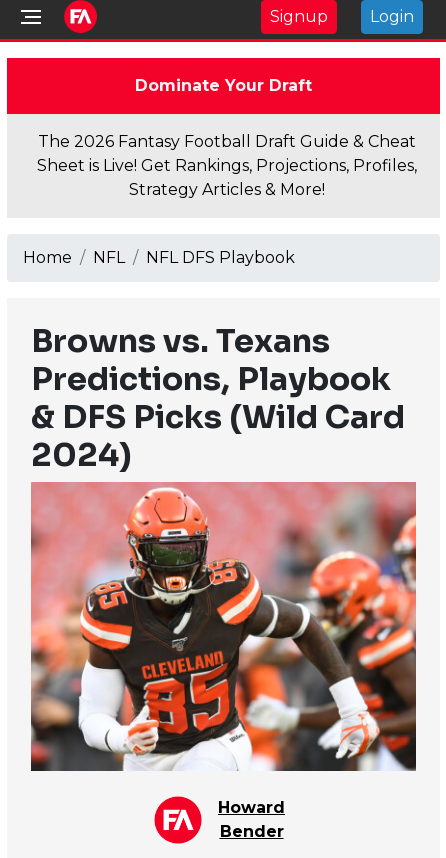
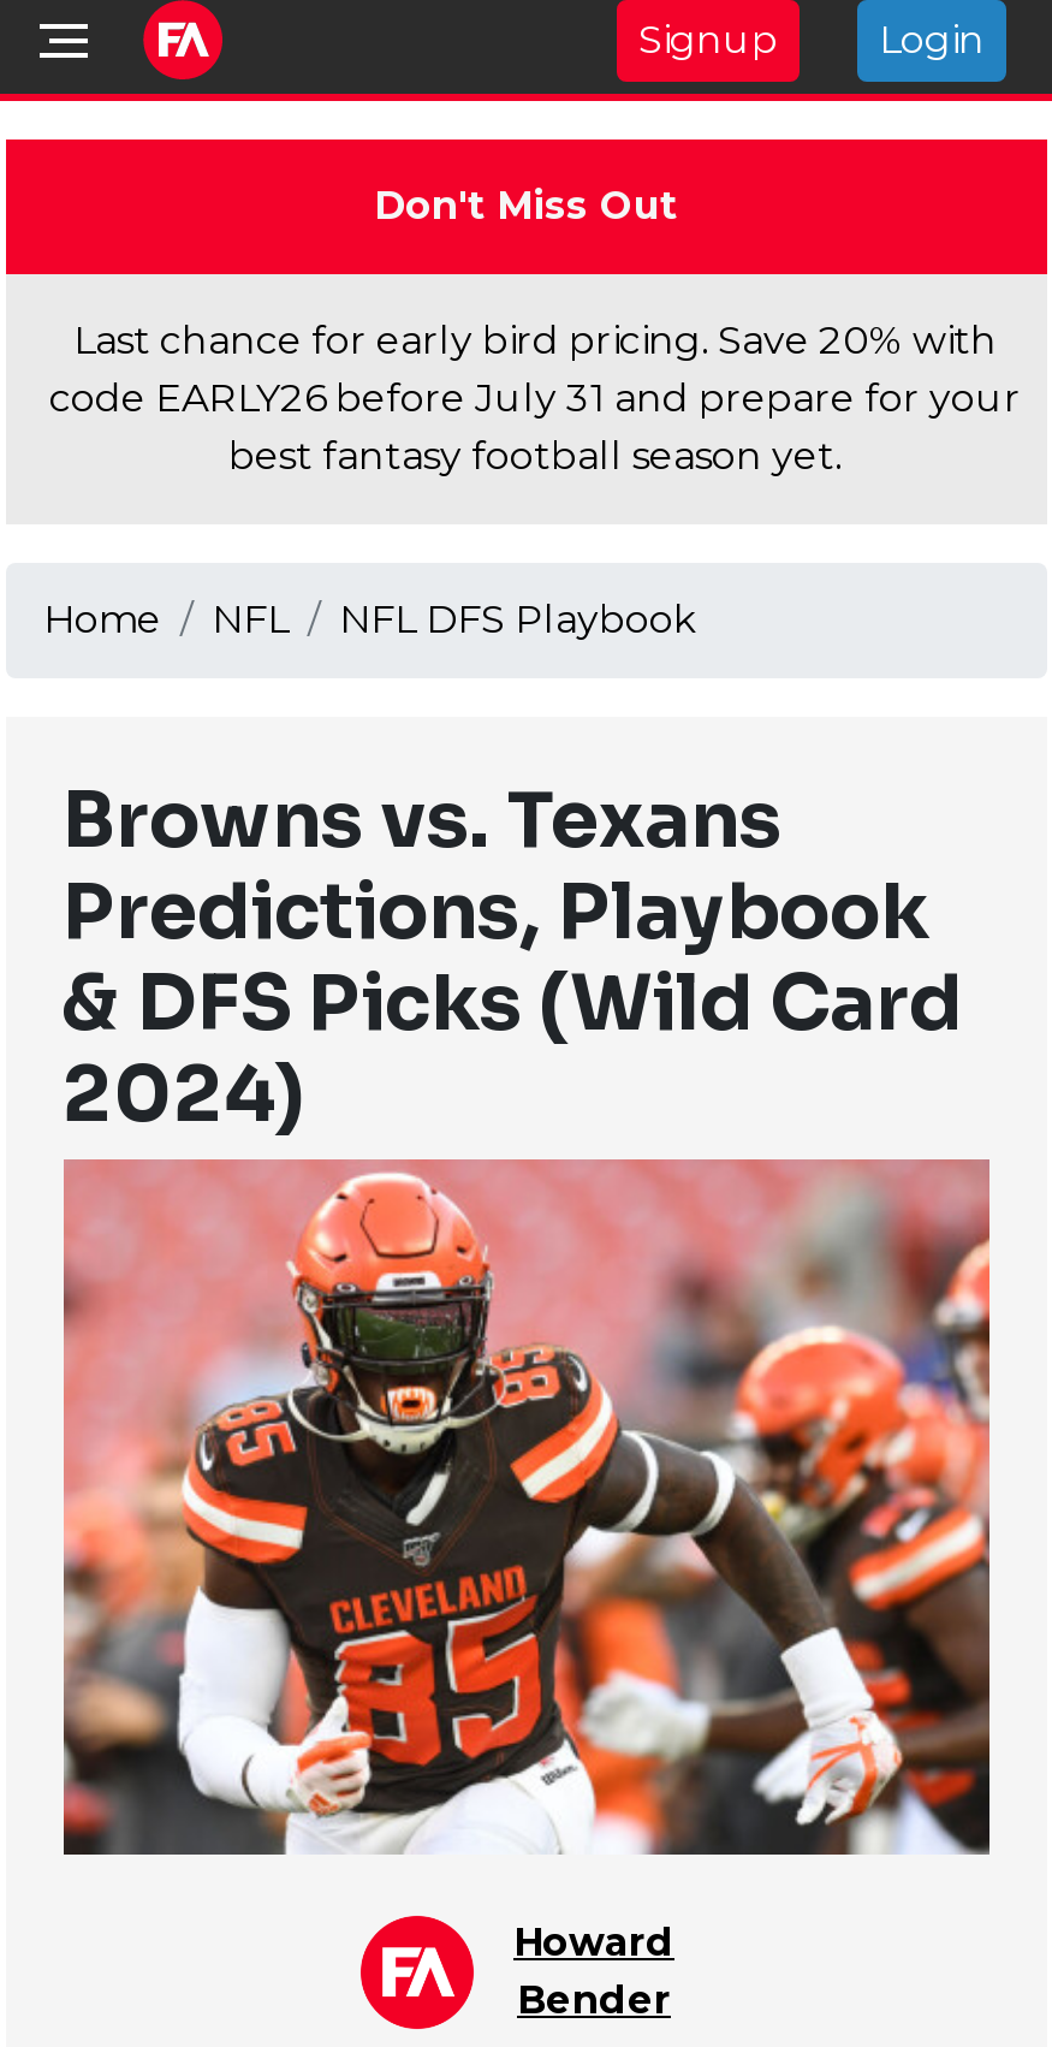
- Dominate Your Draft
+ Don't Miss Out

- The 2026 Fantasy Football Draft Guide & Cheat
- Sheet is Live! Get Rankings, Projections, Profiles,
- Strategy Articles & More!
+ Last chance for early bird pricing. Save 20% with
+ code EARLY26 before July 31 and prepare for your
+ best fantasy football season yet.
